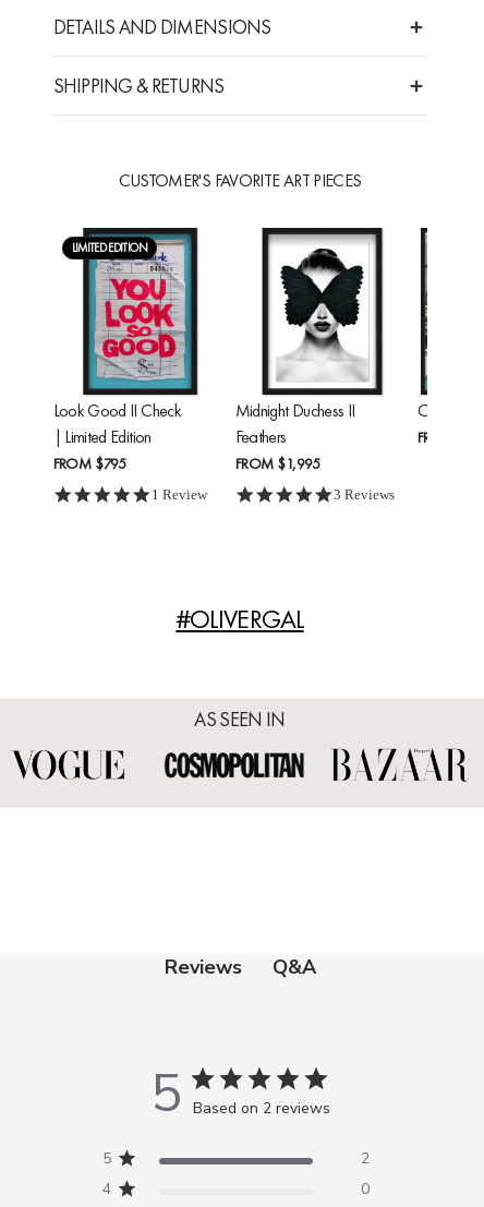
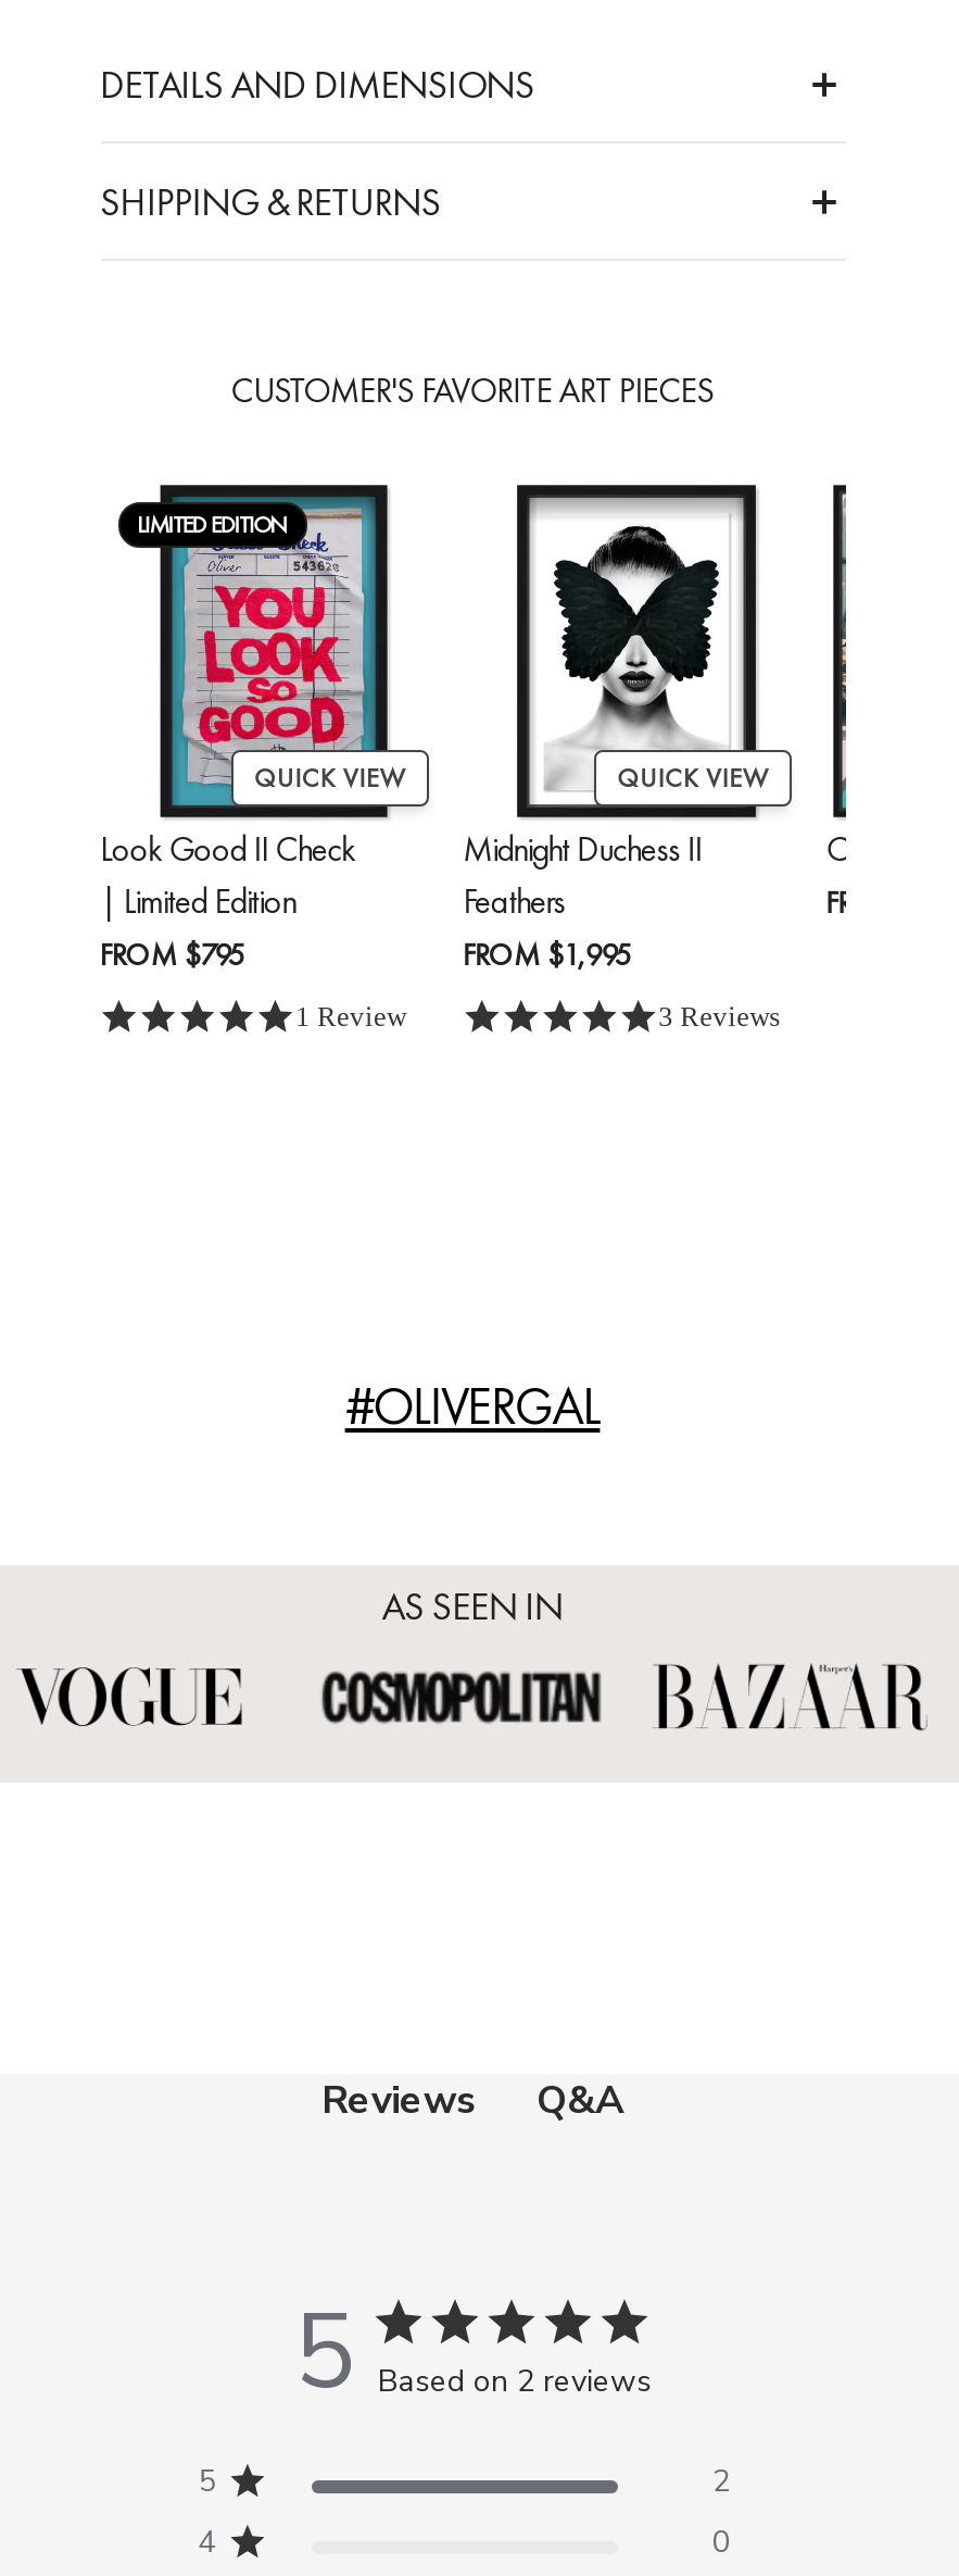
+ QUICK VIEW

+ QUICK VIEW
